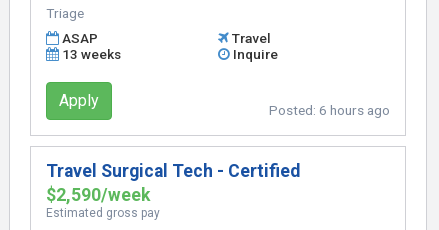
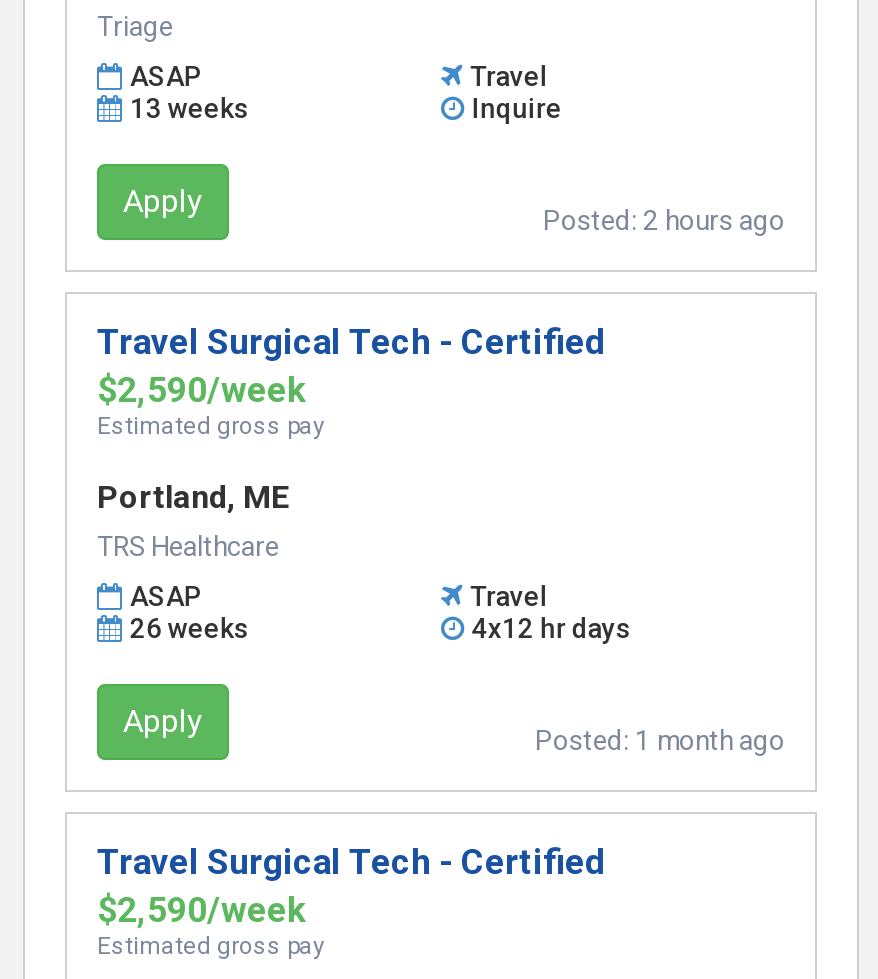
- Posted: 6 hours ago
+ Posted: 2 hours ago
+ Travel Surgical Tech - Certified
+ $2,590/week
+ Estimated gross pay
+ Portland, ME
+ TRS Healthcare
+ ASAP
+ Travel
+ 26 weeks
+ 4x12 hr days
+ Apply
+ Posted: 1 month ago
